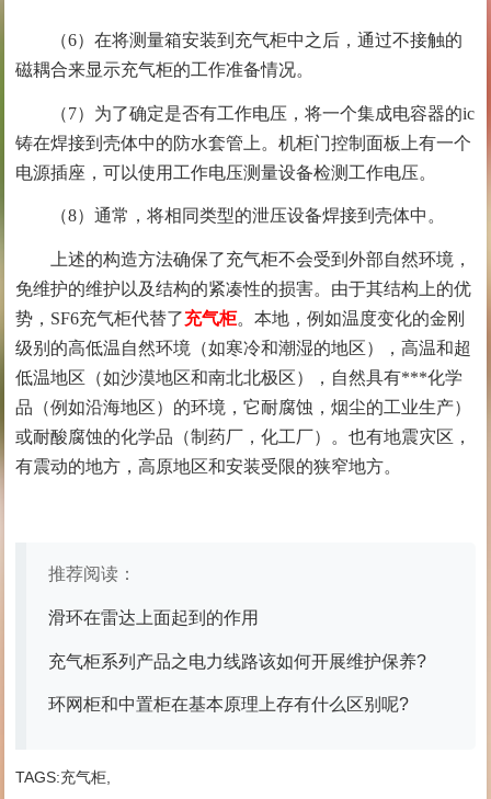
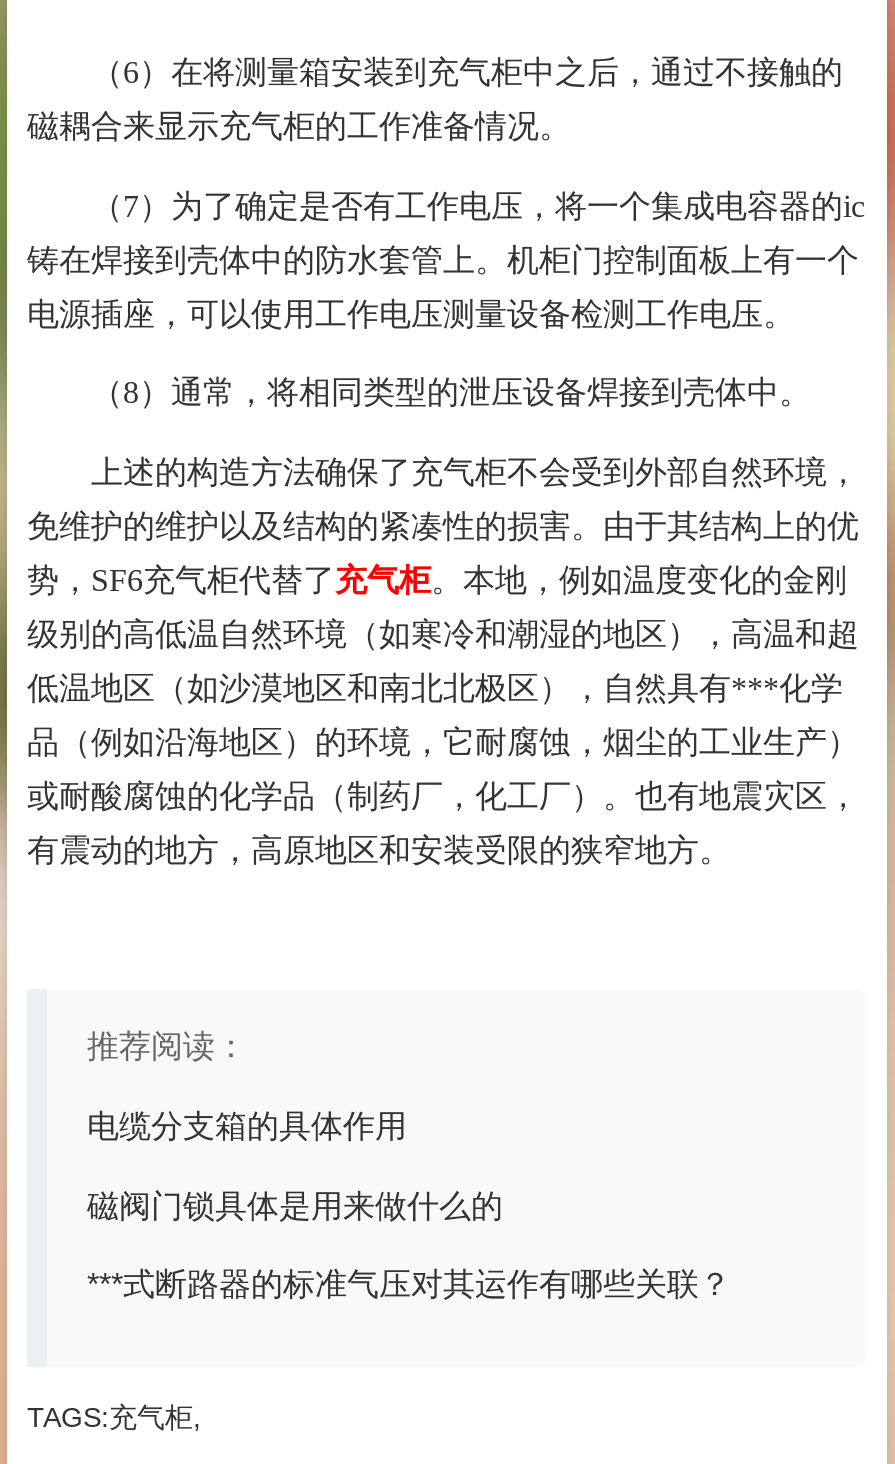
- 滑环在雷达上面起到的作用
+ 电缆分支箱的具体作用

- 充气柜系列产品之电力线路该如何开展维护保养?
+ 磁阀门锁具体是用来做什么的

- 环网柜和中置柜在基本原理上存有什么区别呢?
+ ***式断路器的标准气压对其运作有哪些关联？
